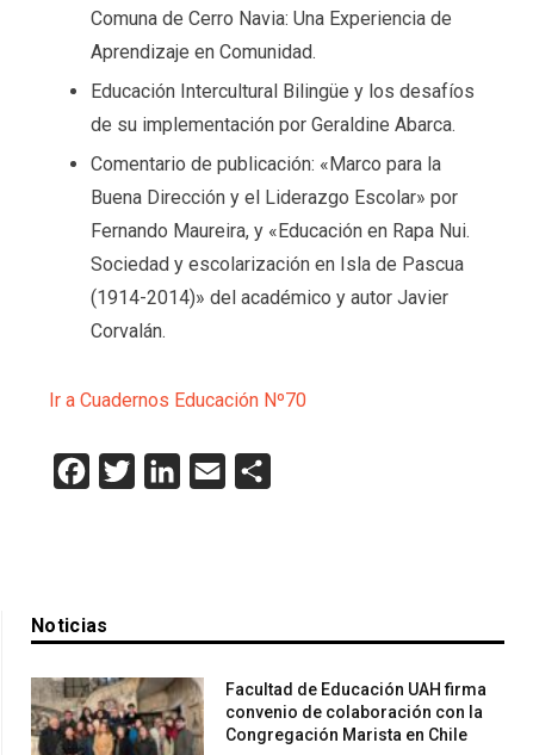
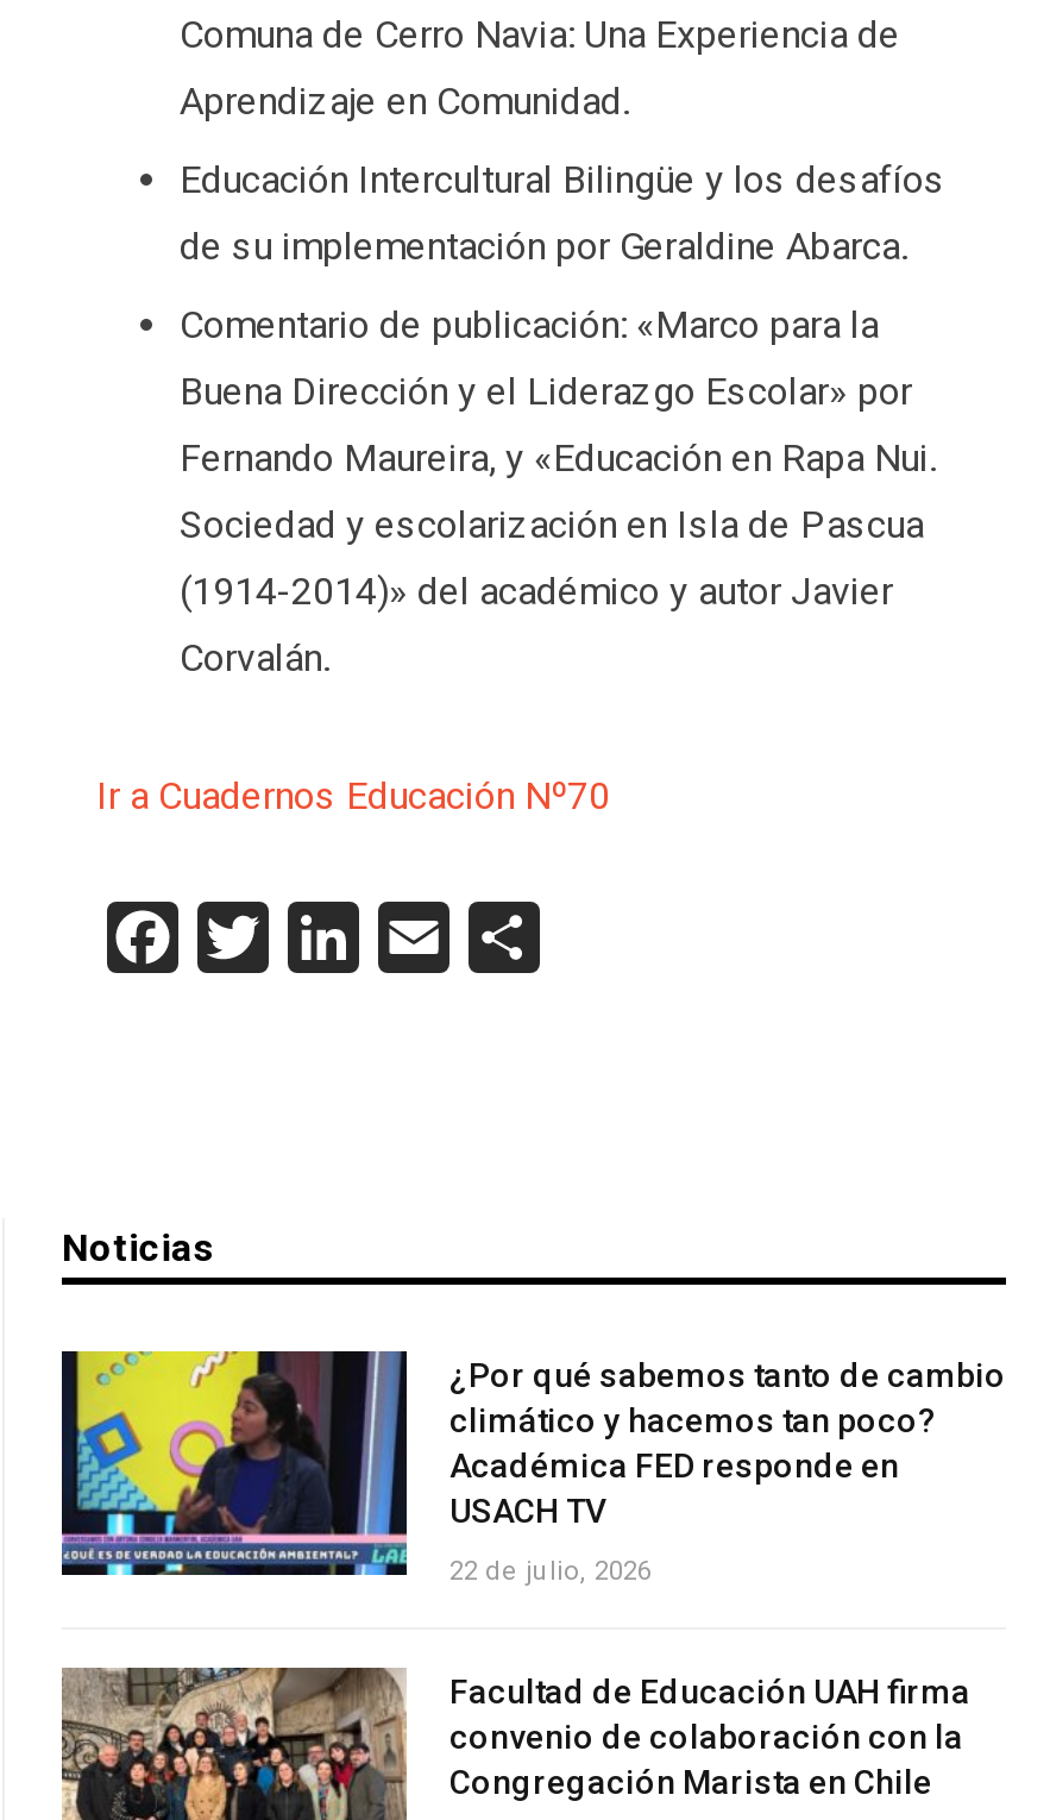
+ [image]
+ ¿Por qué sabemos tanto de cambio
+ climático y hacemos tan poco?
+ Académica FED responde en
+ USACH TV
+ 22 de julio, 2026
